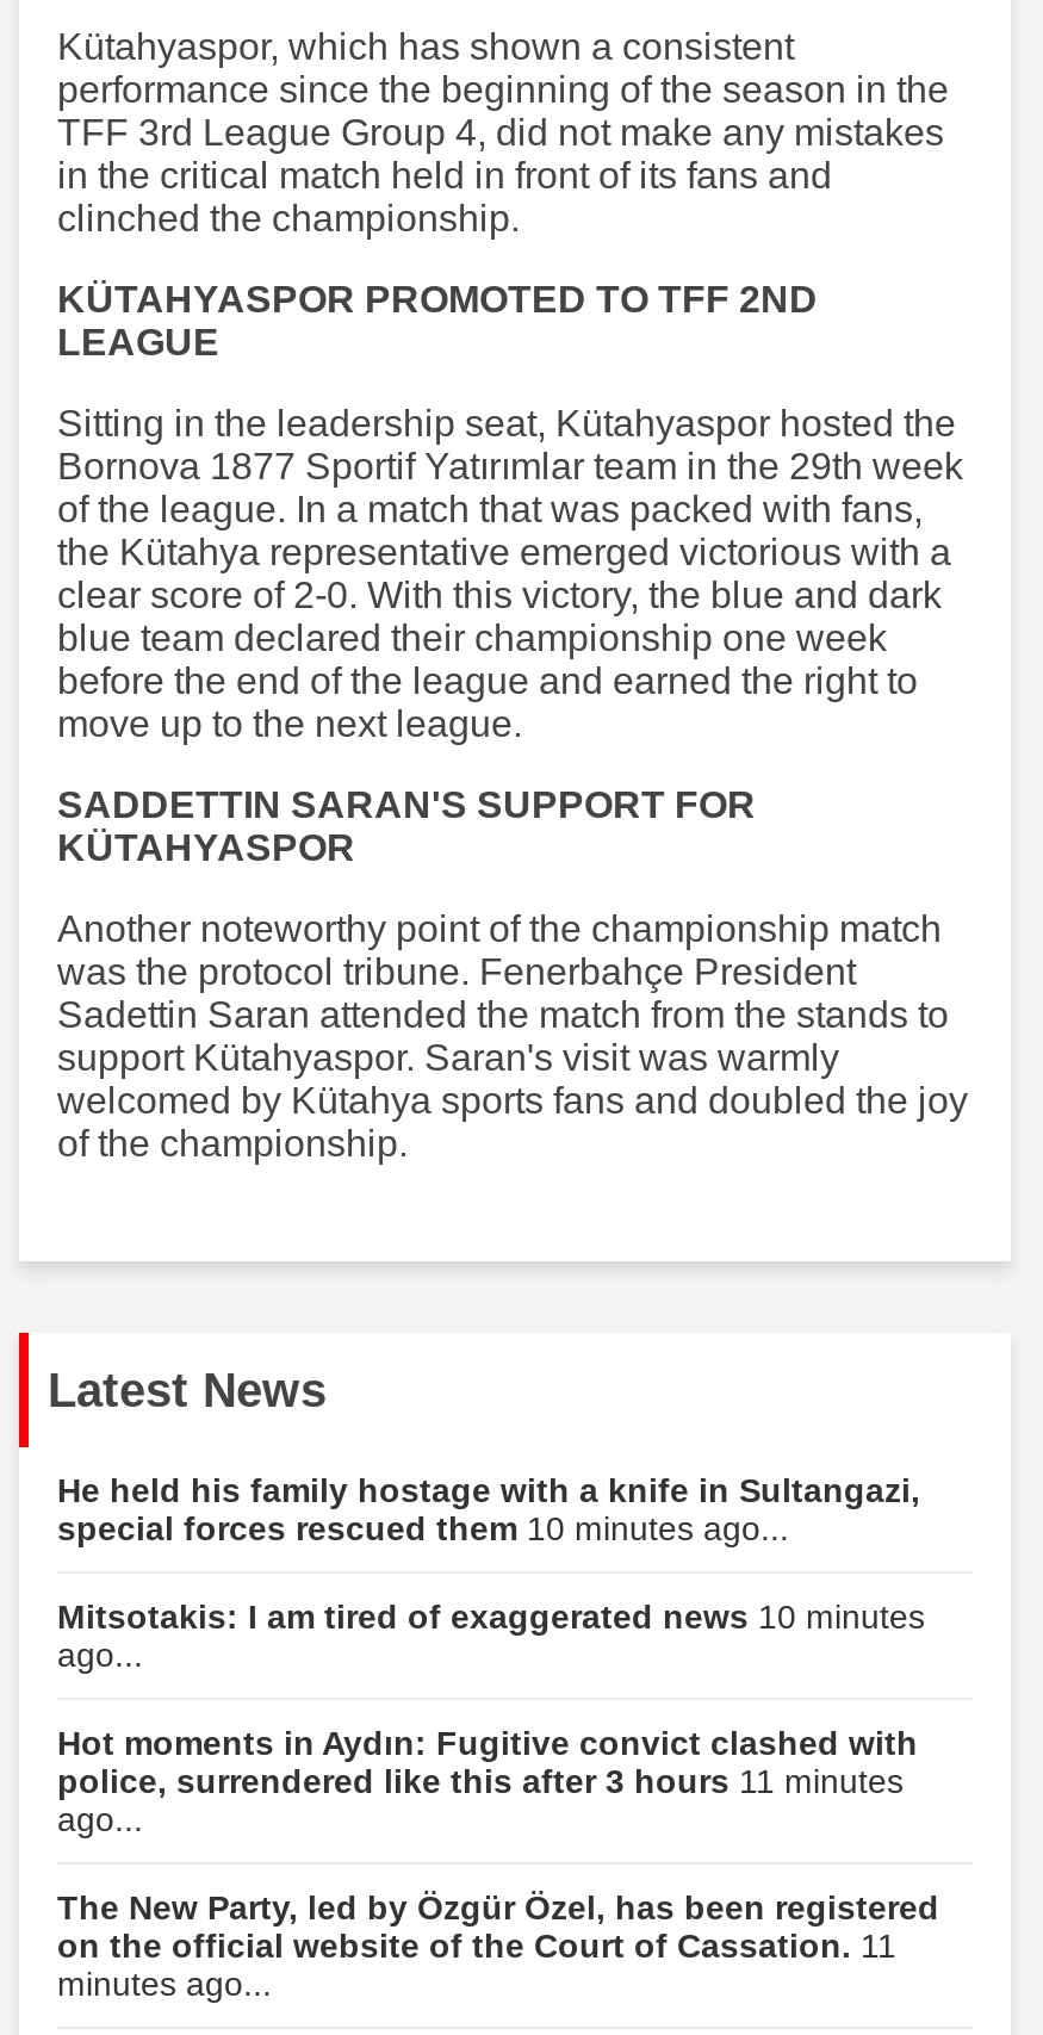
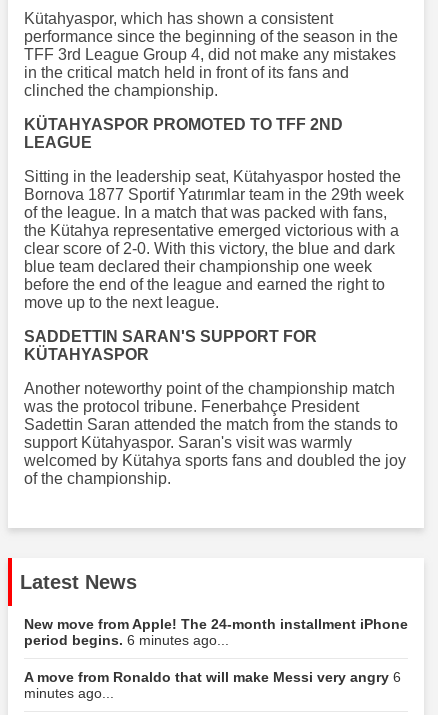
- He held his family hostage with a knife in Sultangazi,
- special forces rescued them 10 minutes ago...
- Mitsotakis: I am tired of exaggerated news 10 minutes
- ago...
- Hot moments in Aydın: Fugitive convict clashed with
- police, surrendered like this after 3 hours 11 minutes
- ago...
- The New Party, led by Özgür Özel, has been registered
- on the official website of the Court of Cassation. 11
+ New move from Apple! The 24-month installment iPhone
+ period begins. 6 minutes ago...
+ A move from Ronaldo that will make Messi very angry 6
